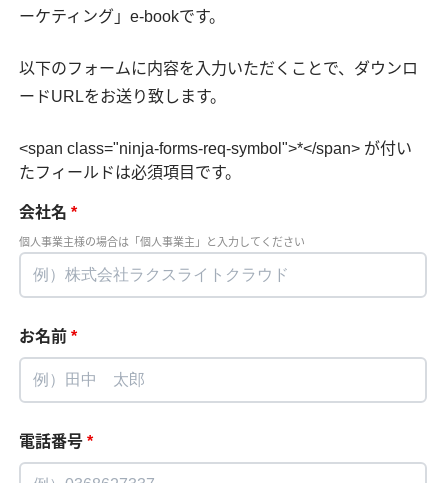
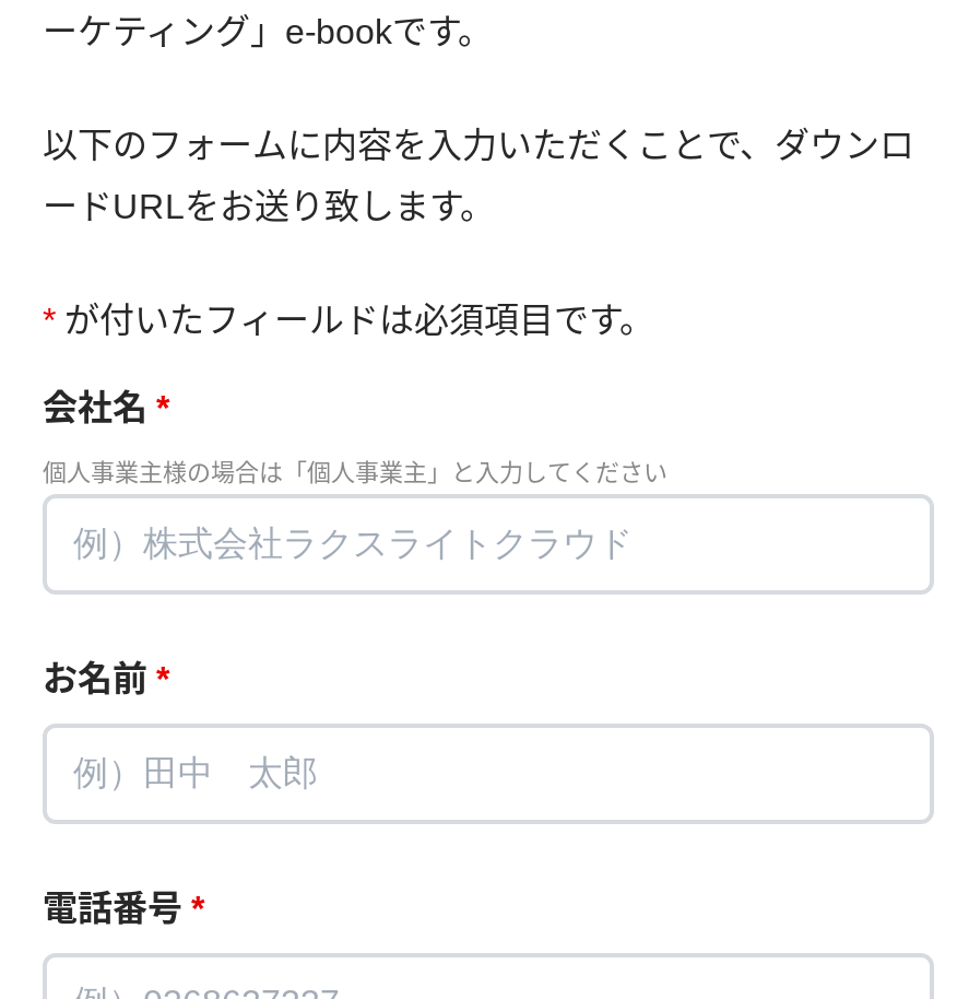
- <span class="ninja-forms-req-symbol">*</span> が付い
- たフィールドは必須項目です。
+ *が付いたフィールドは必須項目です。
